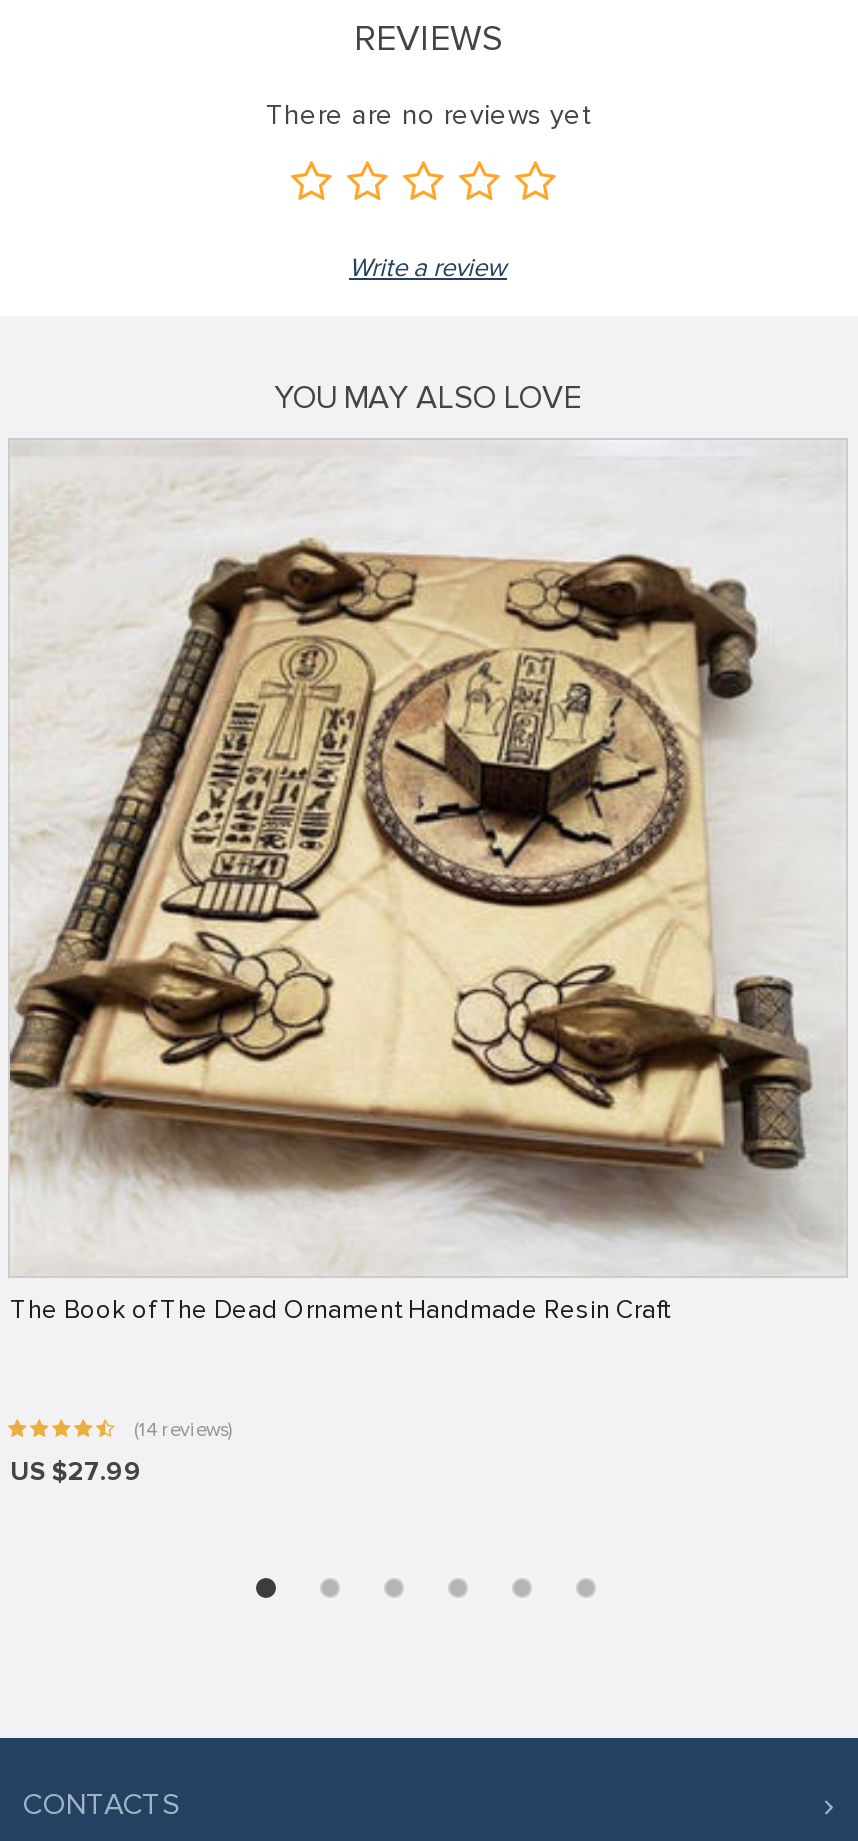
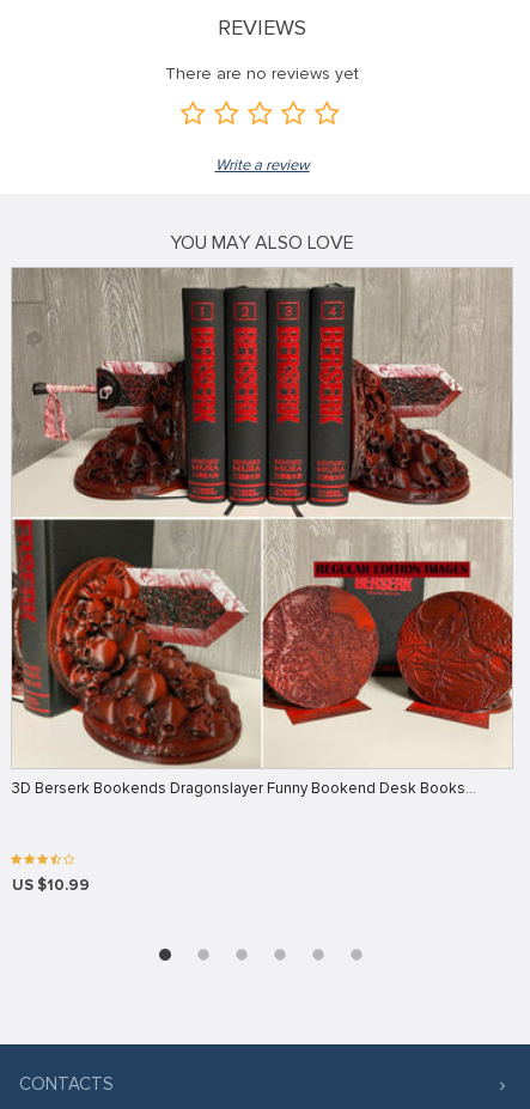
- [image]
- The Book of The Dead Ornament Handmade Resin Craft
+ [image]
+ 3D Berserk Bookends Dragonslayer Funny Bookend Desk Books…

- (14 reviews)
- US $27.99
+ US $10.99
